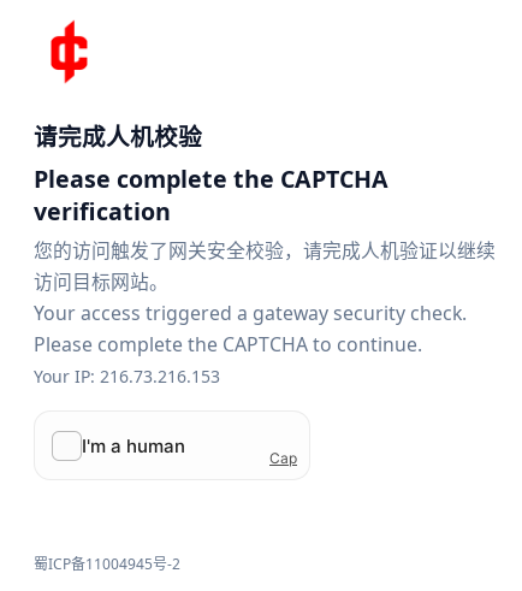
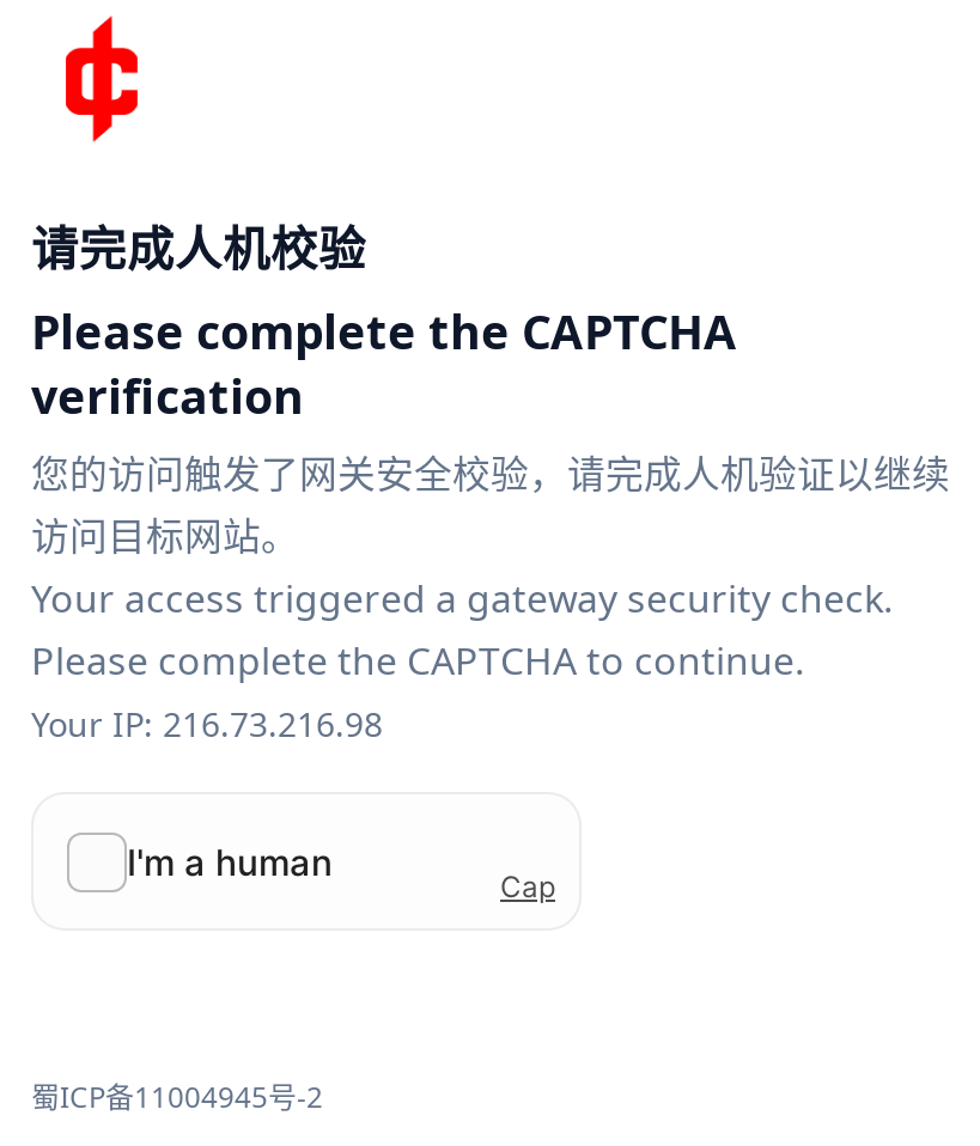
- Your IP: 216.73.216.153
+ Your IP: 216.73.216.98
